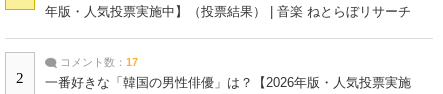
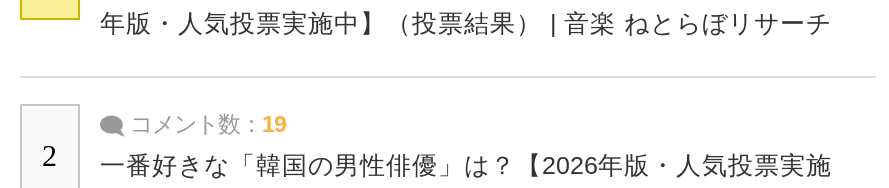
- コメント数：17
+ コメント数：19
